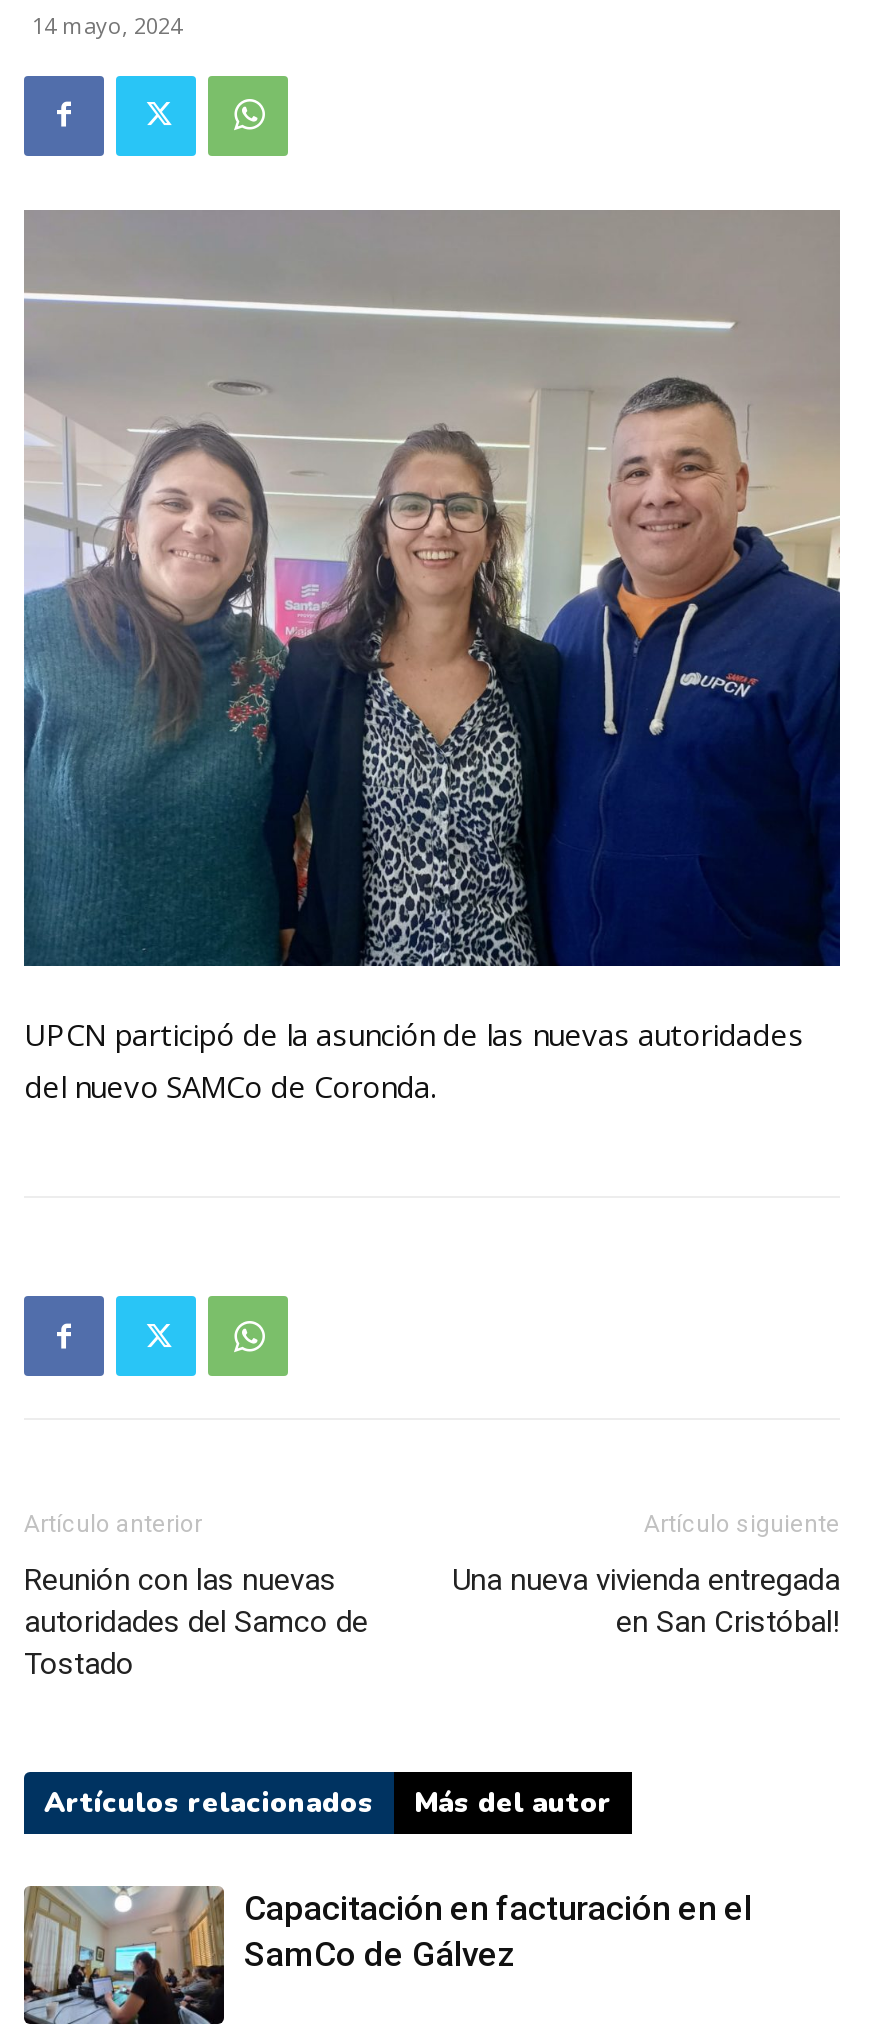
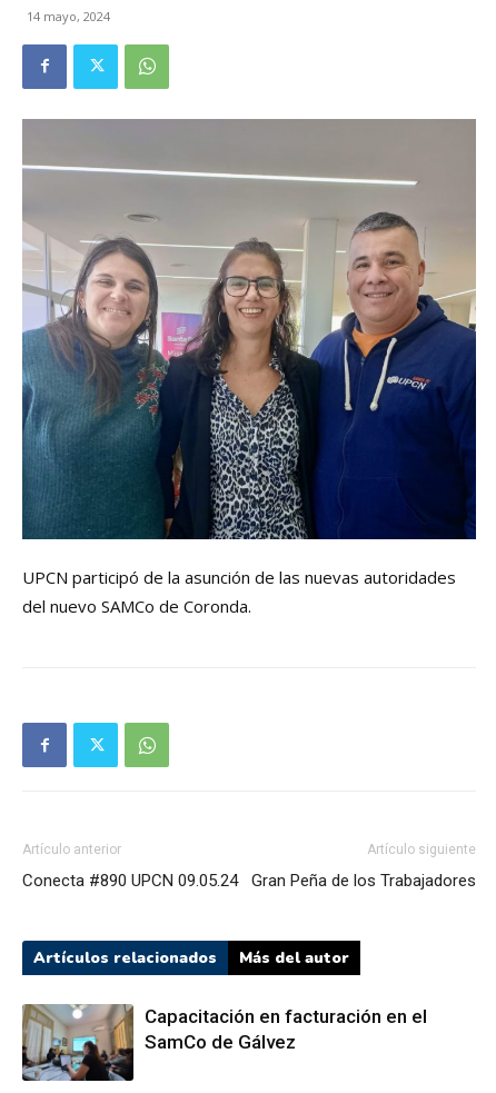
- Reunión con las nuevas
- autoridades del Samco de
- Tostado
+ Conecta #890 UPCN 09.05.24

- Una nueva vivienda entregada
- en San Cristóbal!
+ Gran Peña de los Trabajadores
